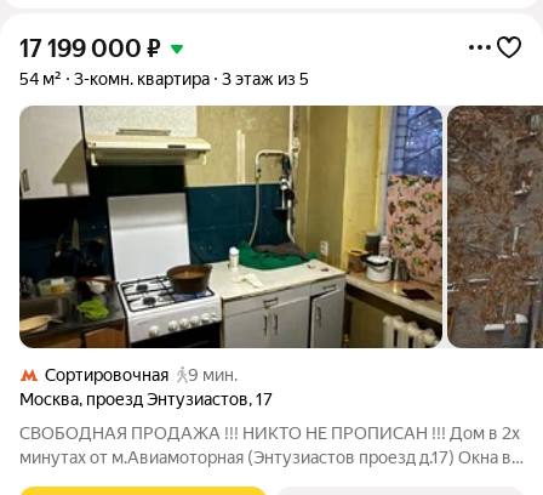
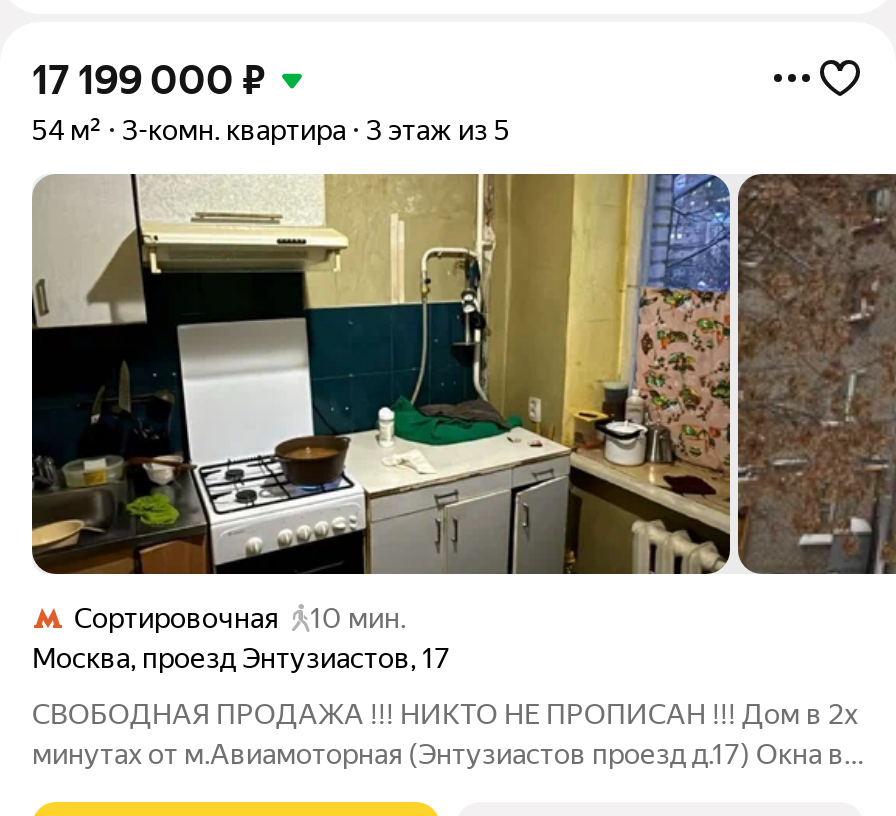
- Сортировочная 9 мин.
+ Сортировочная 10 мин.
